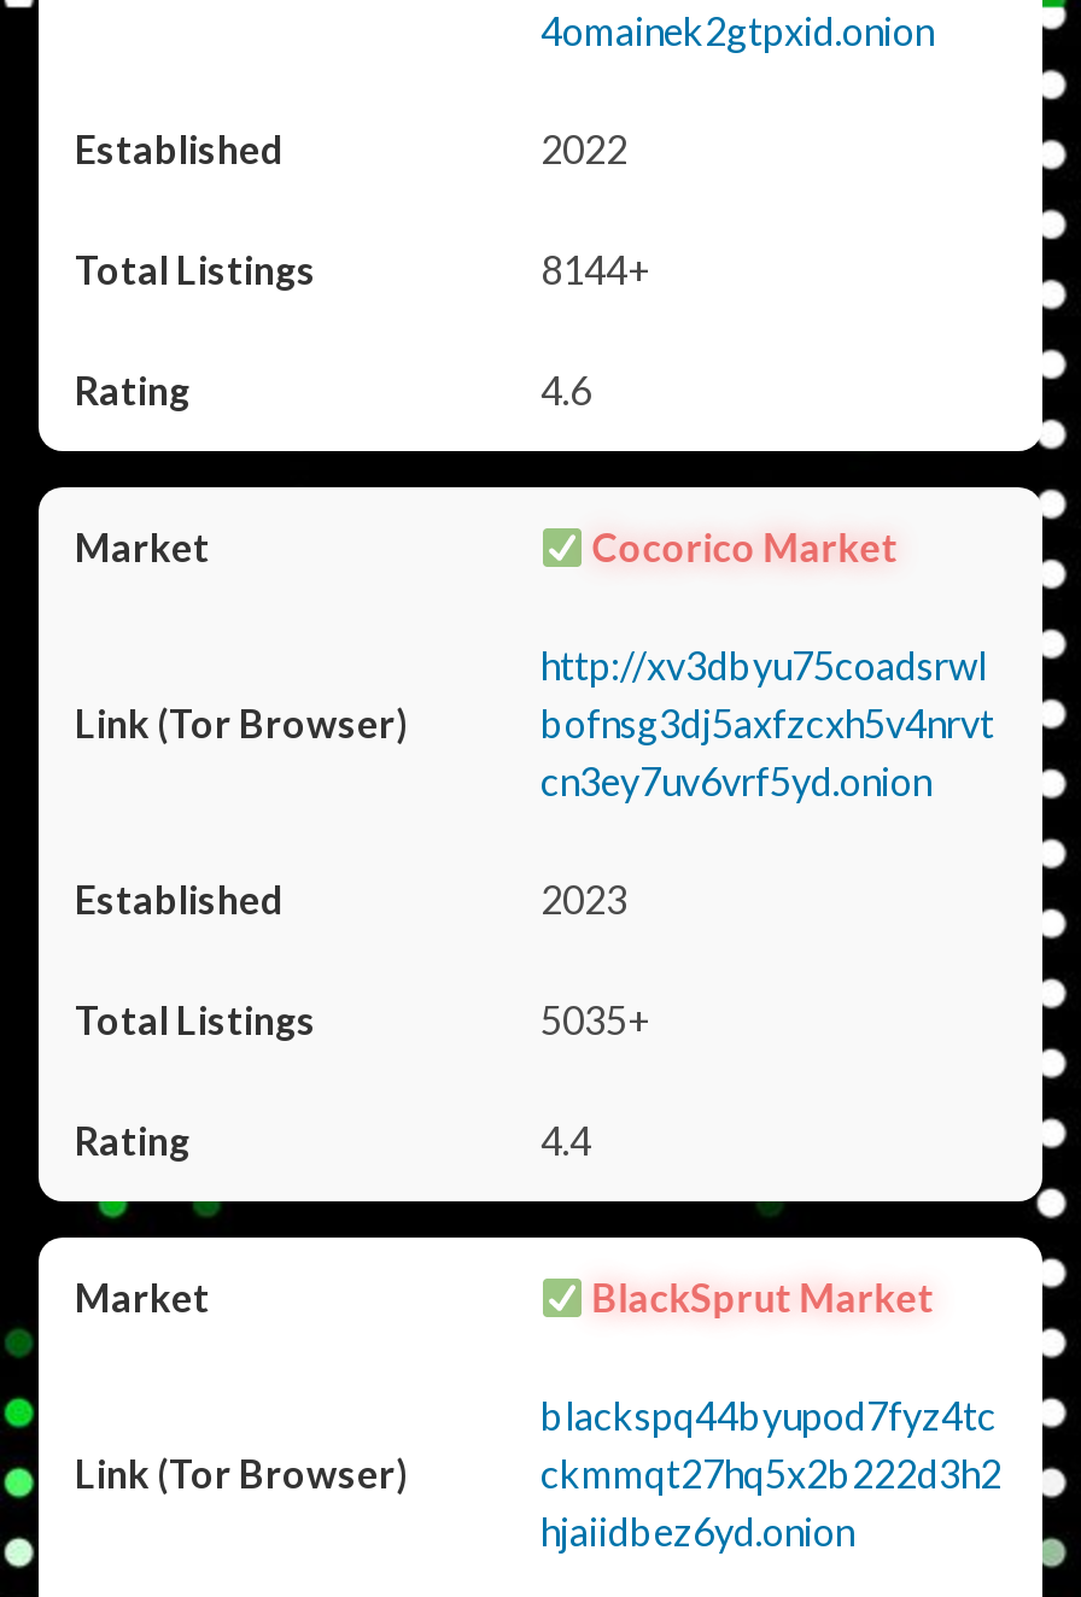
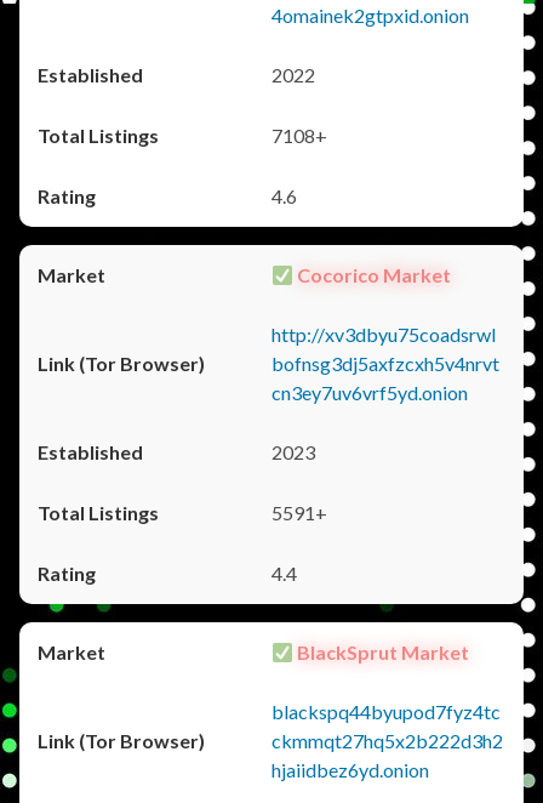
- 8144+
+ 7108+

- 5035+
+ 5591+
